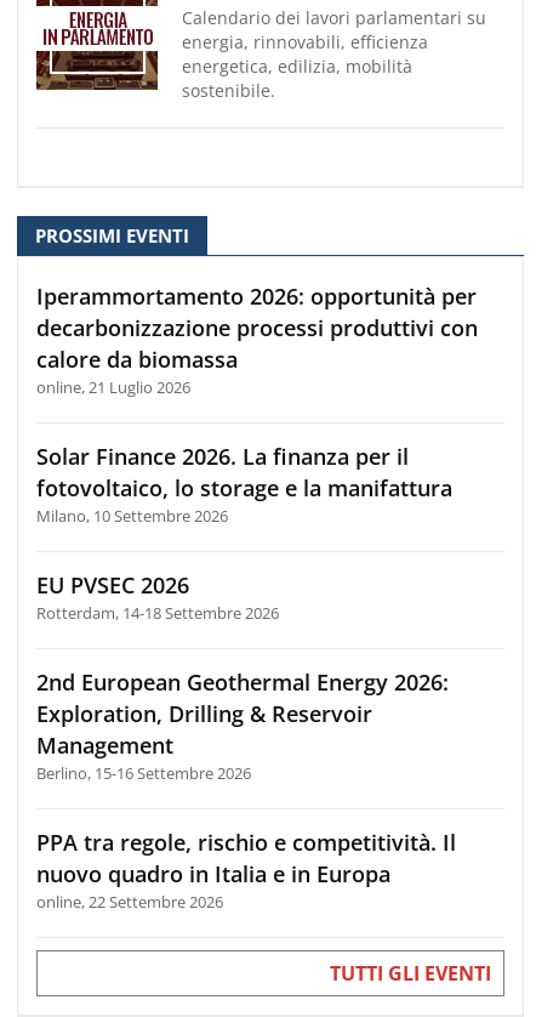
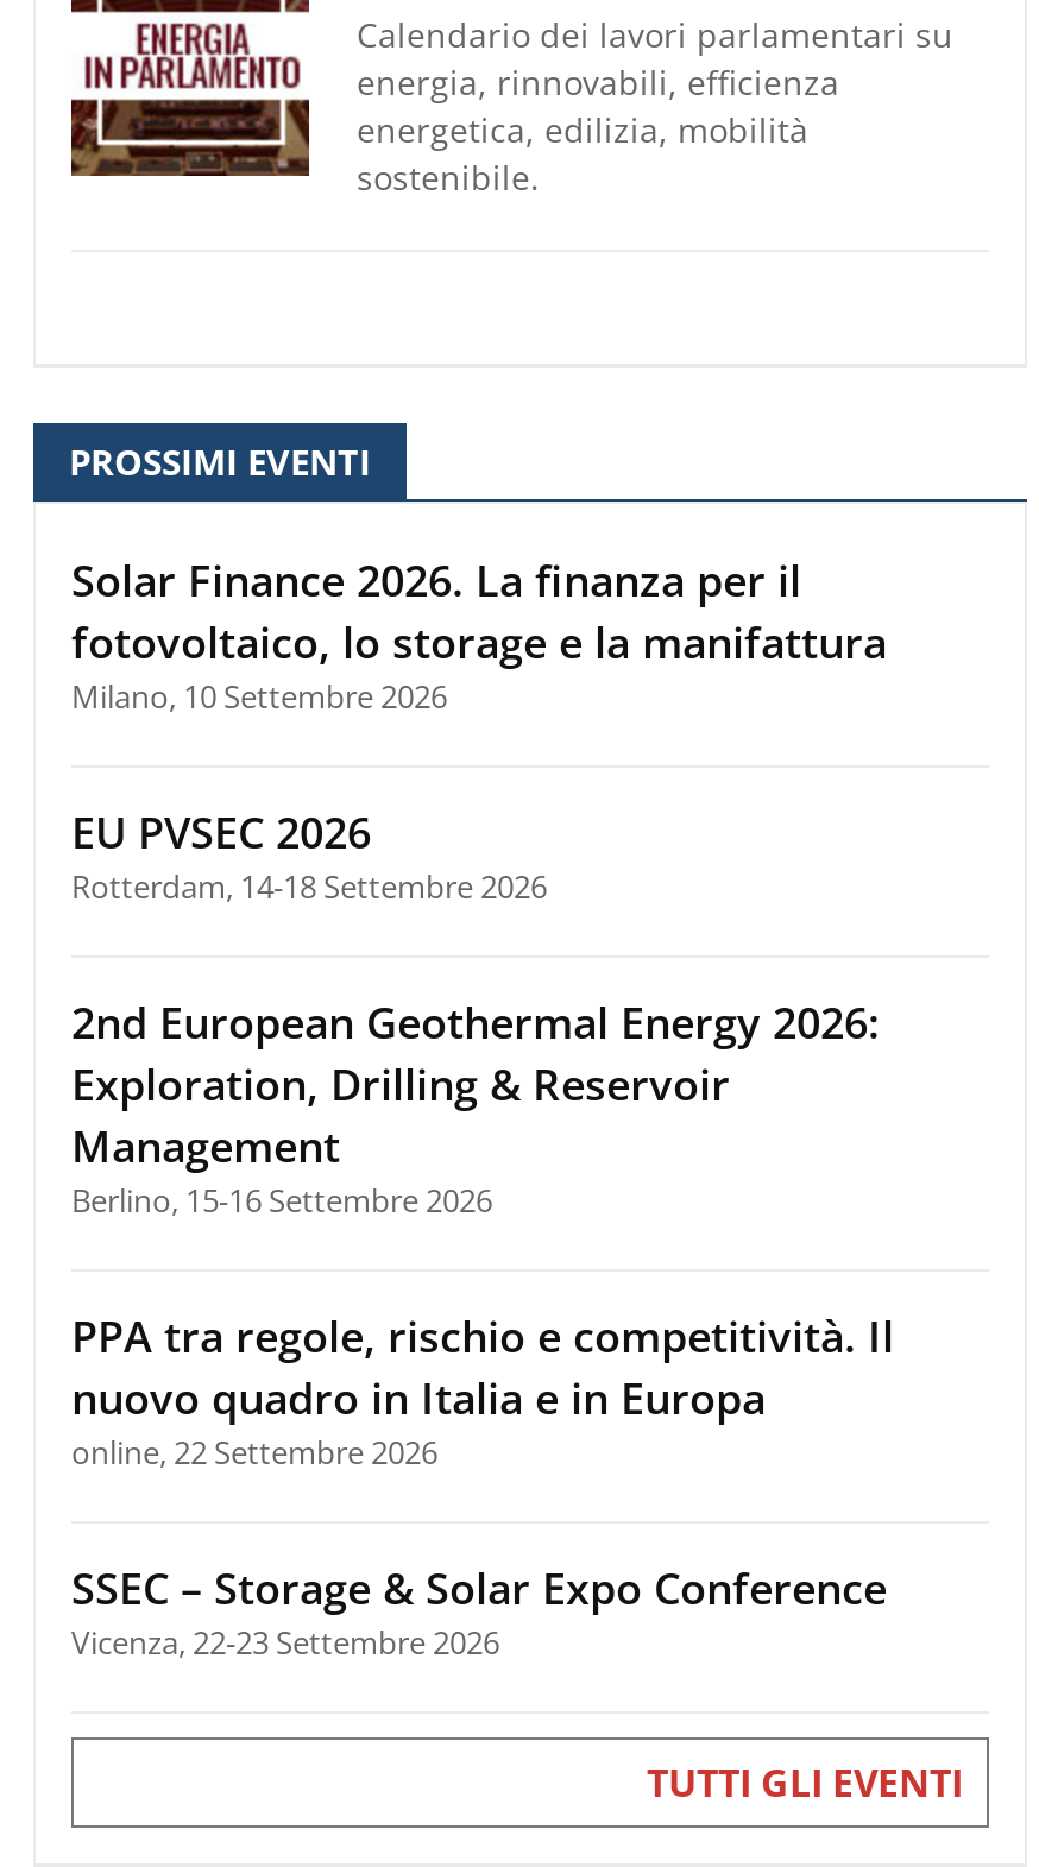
- Iperammortamento 2026: opportunità per
- decarbonizzazione processi produttivi con
- calore da biomassa
- online, 21 Luglio 2026

moved up: Solar Finance 2026. La finanza per il | fotovoltaico, lo storage e la manifattura | Milano, 10 Settembre 2026 | ... | nuovo quadro in Italia e in Europa | online, 22 Settembre 2026

+ SSEC – Storage & Solar Expo Conference
+ Vicenza, 22-23 Settembre 2026
